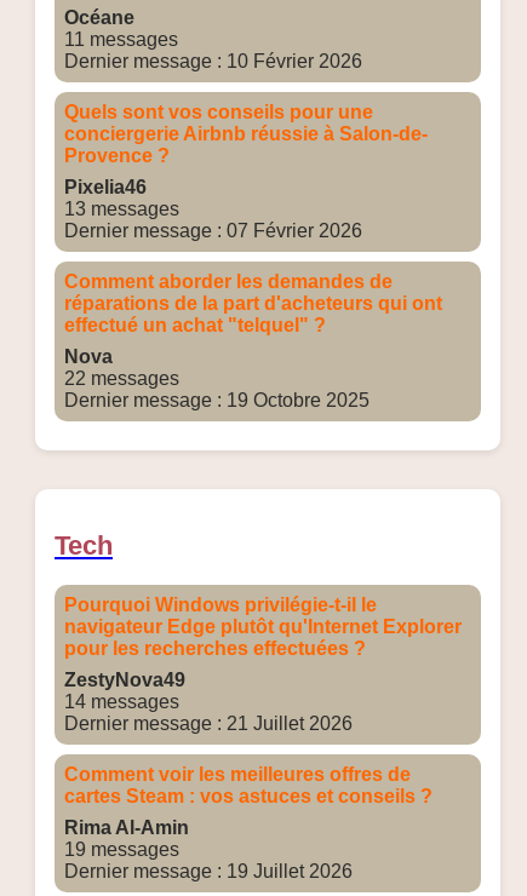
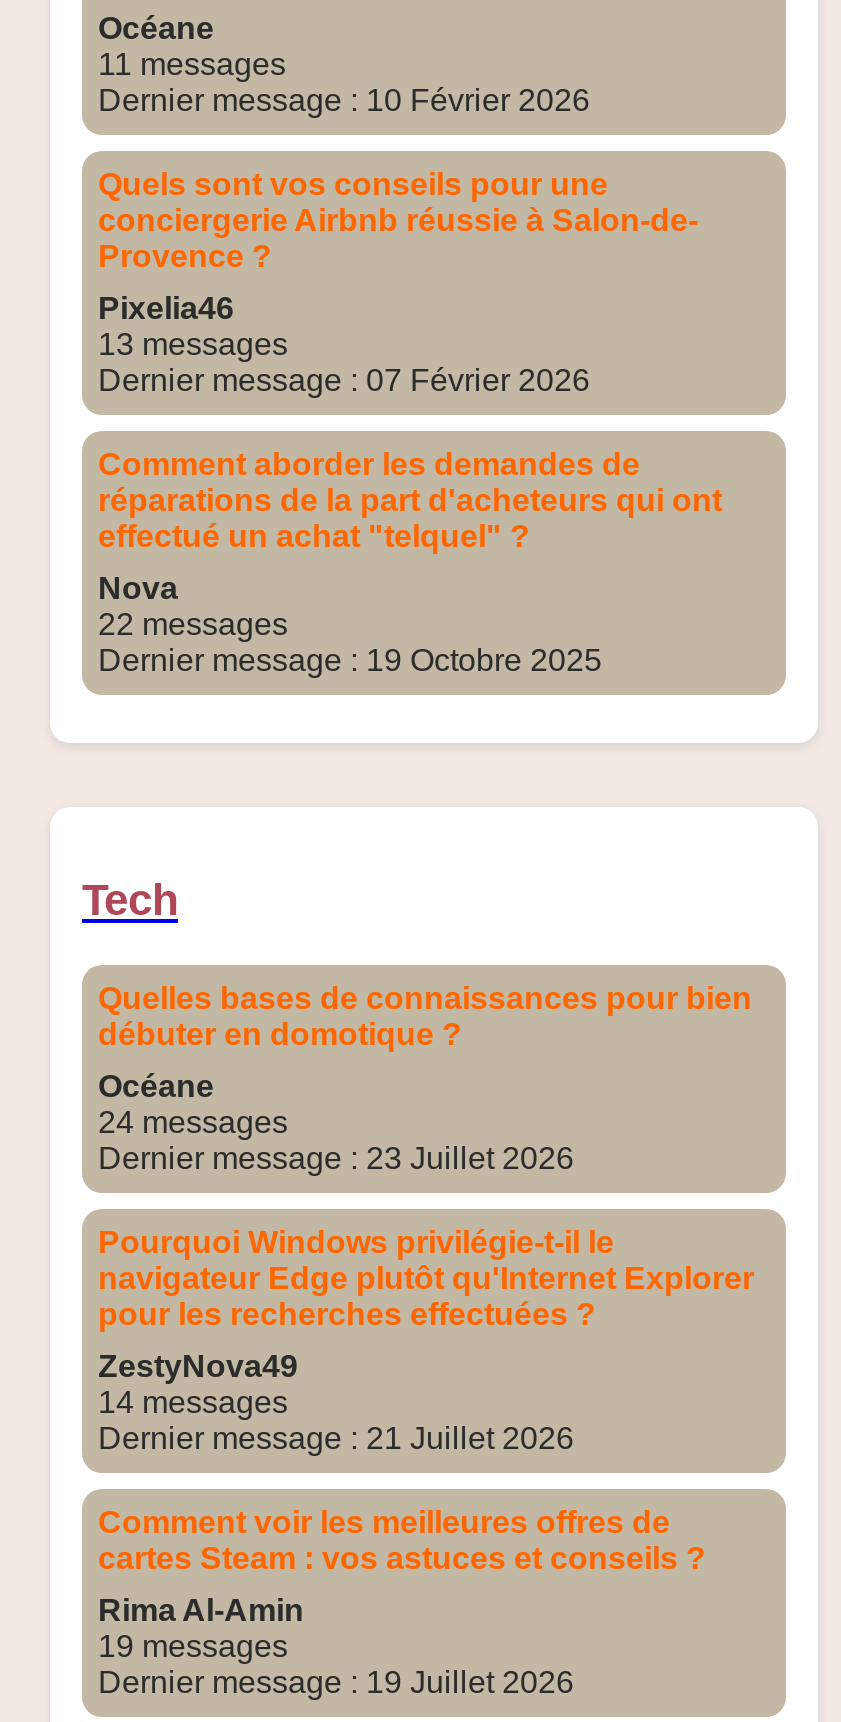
+ Quelles bases de connaissances pour bien
+ débuter en domotique ?
+ Océane
+ 24 messages
+ Dernier message : 23 Juillet 2026
